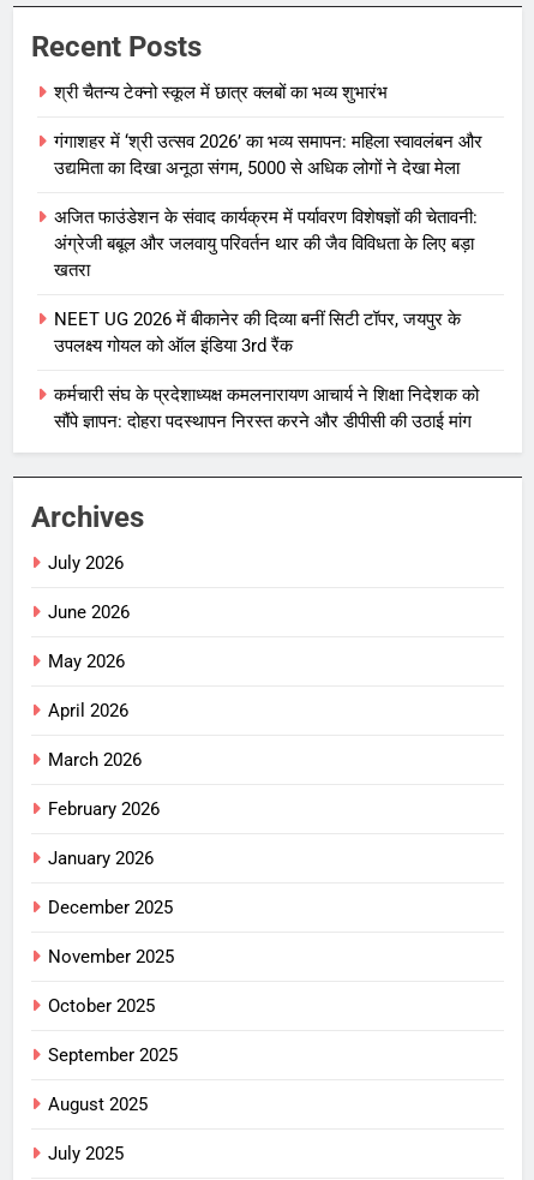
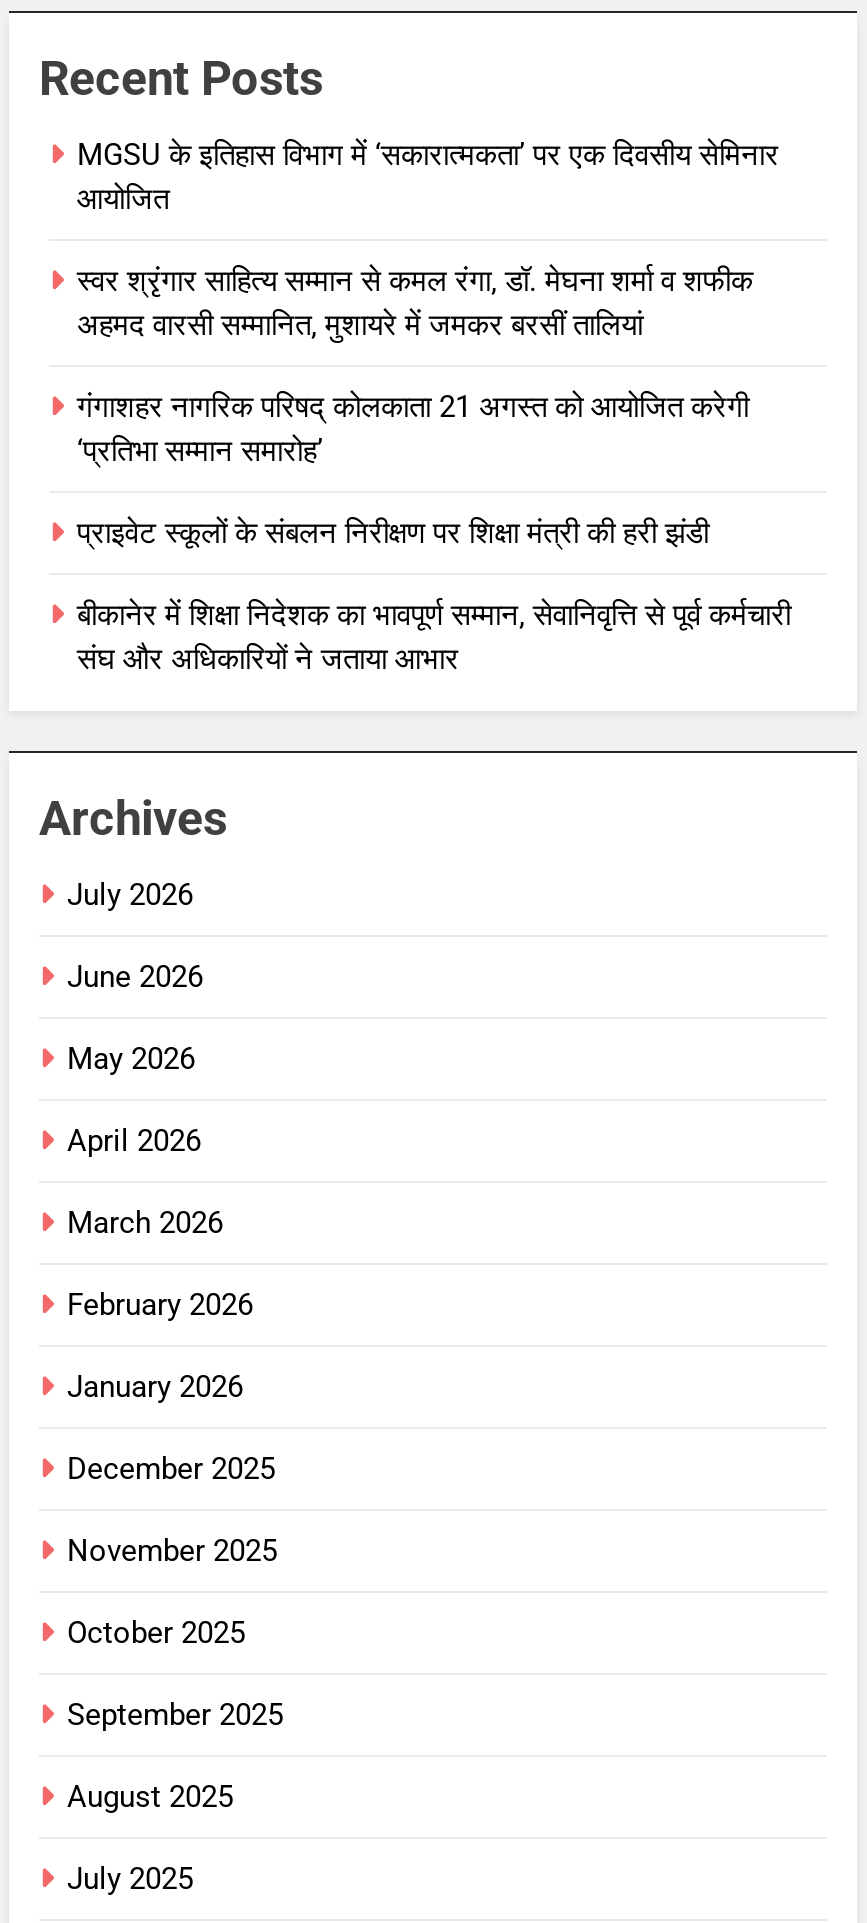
- श्री चैतन्य टेक्नो स्कूल में छात्र क्लबों का भव्य शुभारंभ
+ MGSU के इतिहास विभाग में ‘सकारात्मकता’ पर एक दिवसीय सेमिनार
+ आयोजित

- गंगाशहर में ‘श्री उत्सव 2026’ का भव्य समापन: महिला स्वावलंबन और
- उद्यमिता का दिखा अनूठा संगम, 5000 से अधिक लोगों ने देखा मेला
+ स्वर श्रृंगार साहित्य सम्मान से कमल रंगा, डॉ. मेघना शर्मा व शफीक
+ अहमद वारसी सम्मानित, मुशायरे में जमकर बरसीं तालियां

- अजित फाउंडेशन के संवाद कार्यक्रम में पर्यावरण विशेषज्ञों की चेतावनी:
- अंग्रेजी बबूल और जलवायु परिवर्तन थार की जैव विविधता के लिए बड़ा
- खतरा
+ गंगाशहर नागरिक परिषद् कोलकाता 21 अगस्त को आयोजित करेगी
+ ‘प्रतिभा सम्मान समारोह’

- NEET UG 2026 में बीकानेर की दिव्या बनीं सिटी टॉपर, जयपुर के
- उपलक्ष्य गोयल को ऑल इंडिया 3rd रैंक
+ प्राइवेट स्कूलों के संबलन निरीक्षण पर शिक्षा मंत्री की हरी झंडी

- कर्मचारी संघ के प्रदेशाध्यक्ष कमलनारायण आचार्य ने शिक्षा निदेशक को
- सौंपे ज्ञापन: दोहरा पदस्थापन निरस्त करने और डीपीसी की उठाई मांग
+ बीकानेर में शिक्षा निदेशक का भावपूर्ण सम्मान, सेवानिवृत्ति से पूर्व कर्मचारी
+ संघ और अधिकारियों ने जताया आभार
